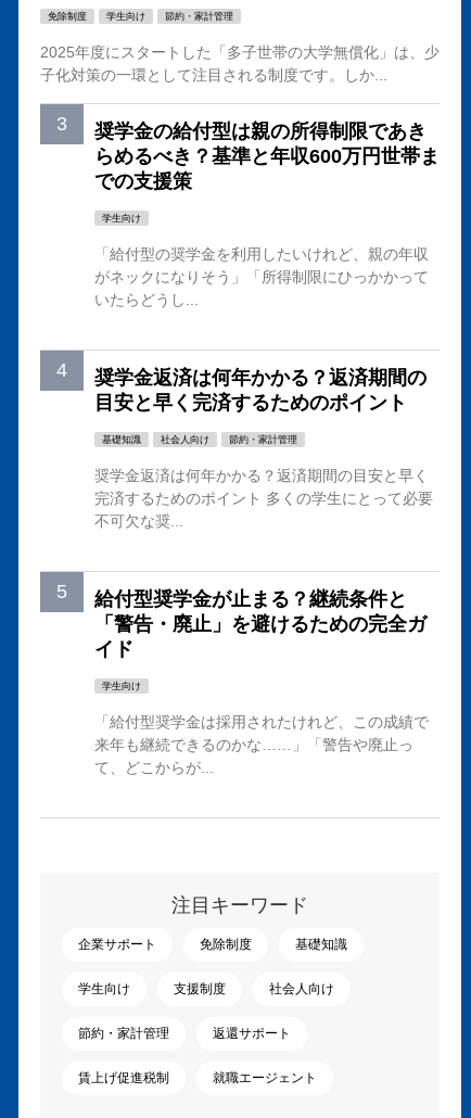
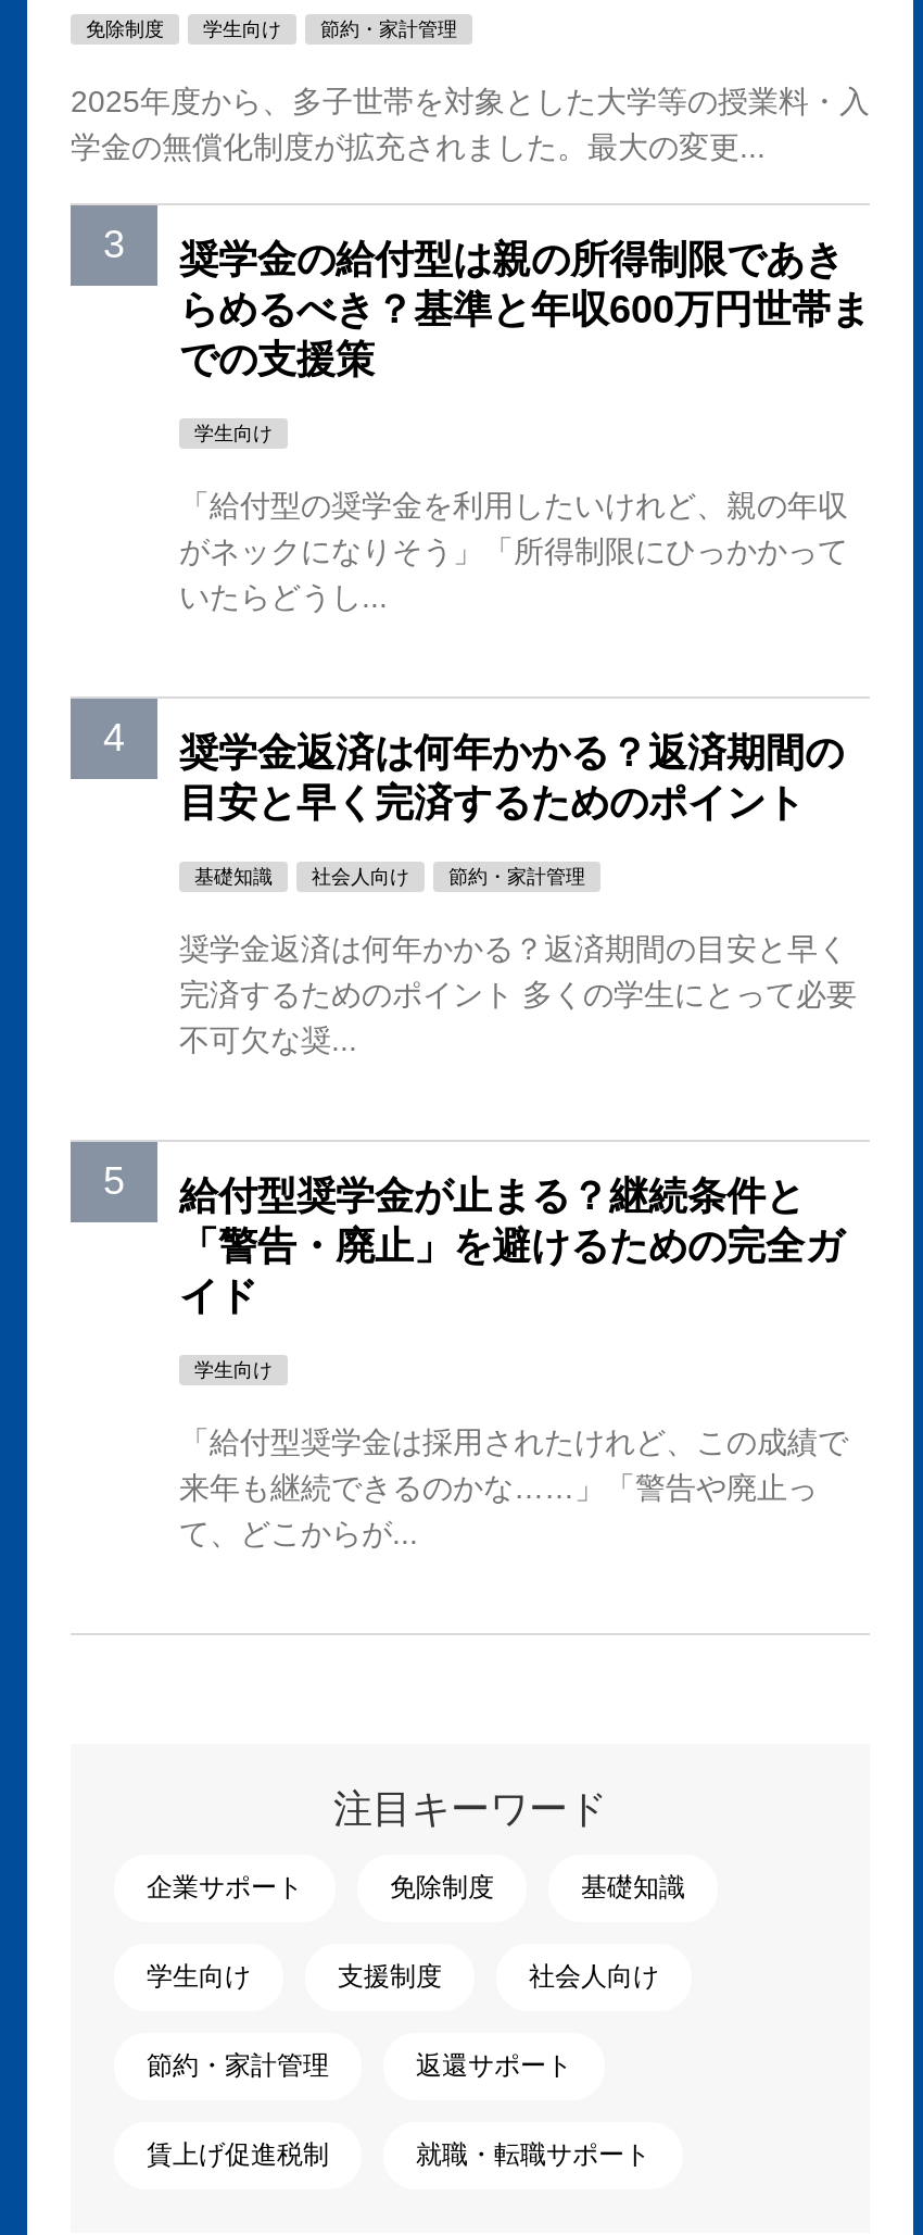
- 2025年度にスタートした「多子世帯の大学無償化」は、少
- 子化対策の一環として注目される制度です。しか...
+ 2025年度から、多子世帯を対象とした大学等の授業料・入
+ 学金の無償化制度が拡充されました。最大の変更...

- 就職エージェント
+ 就職・転職サポート
